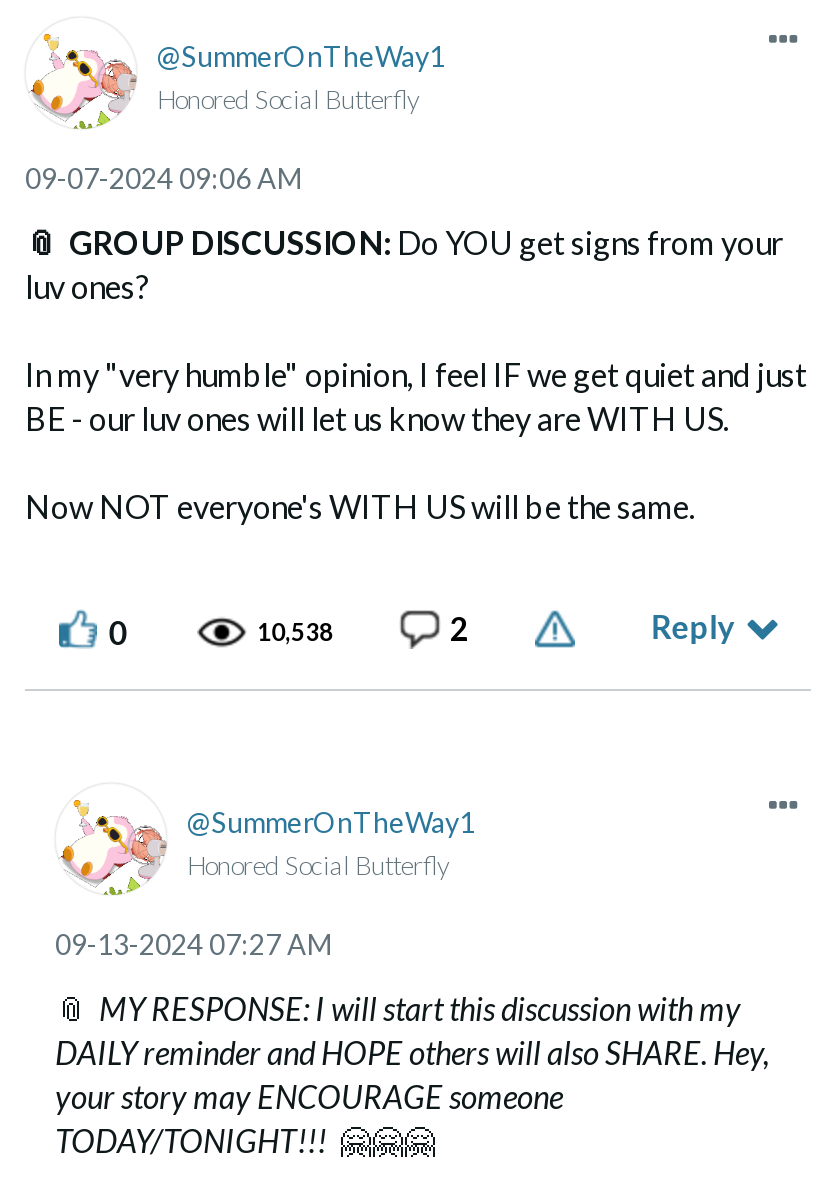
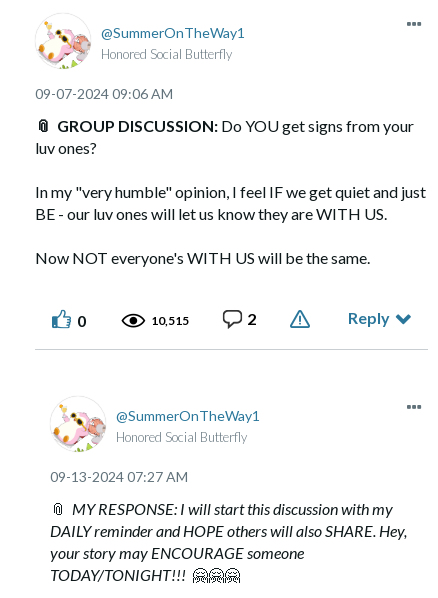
- 10,538
+ 10,515
